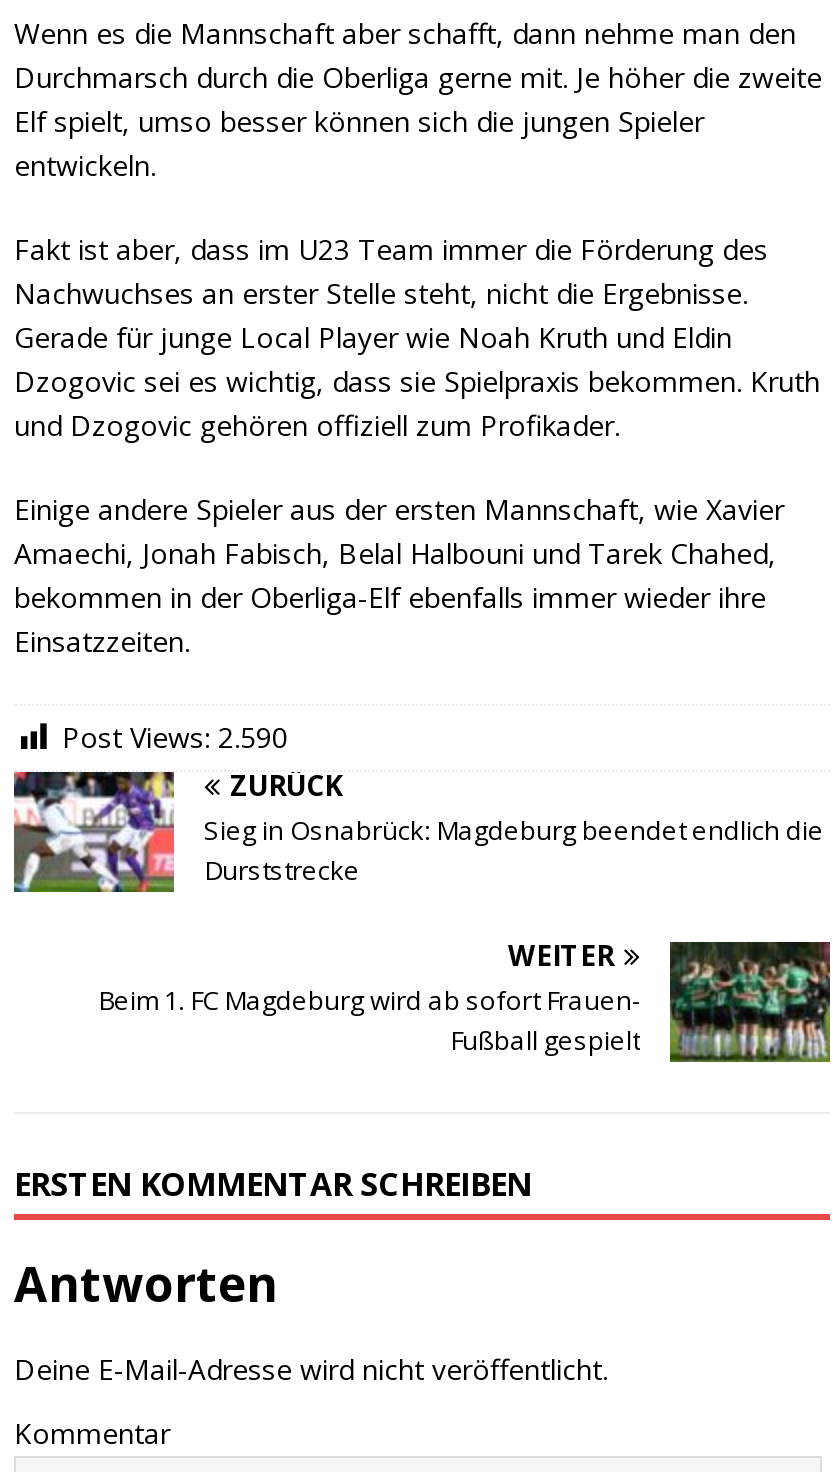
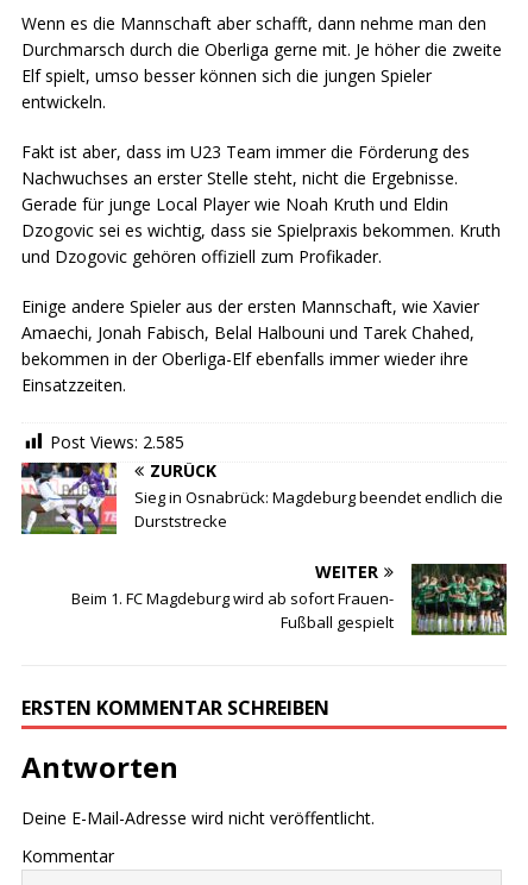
- Post Views: 2.590
+ Post Views: 2.585
